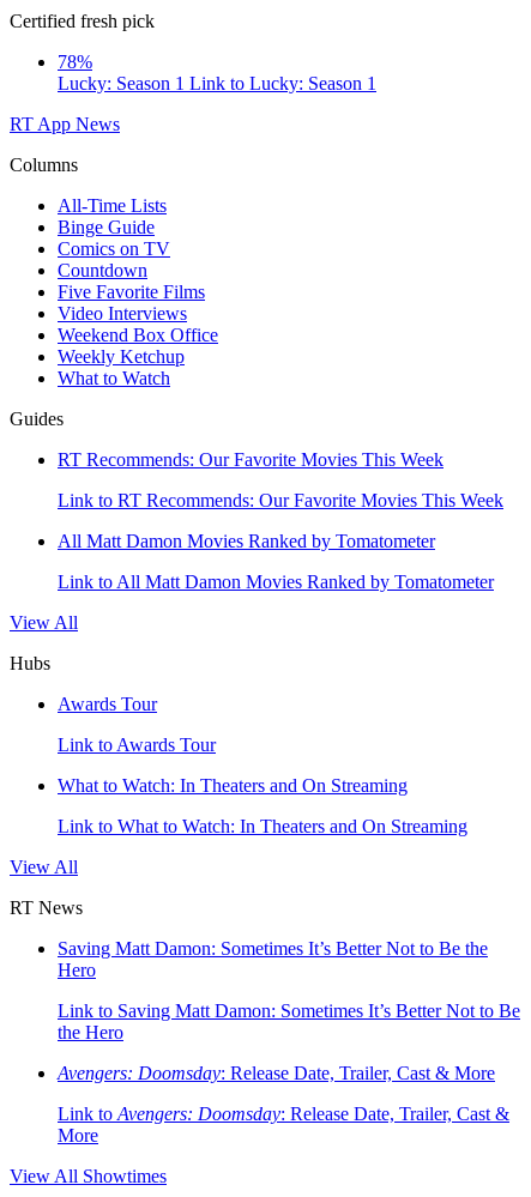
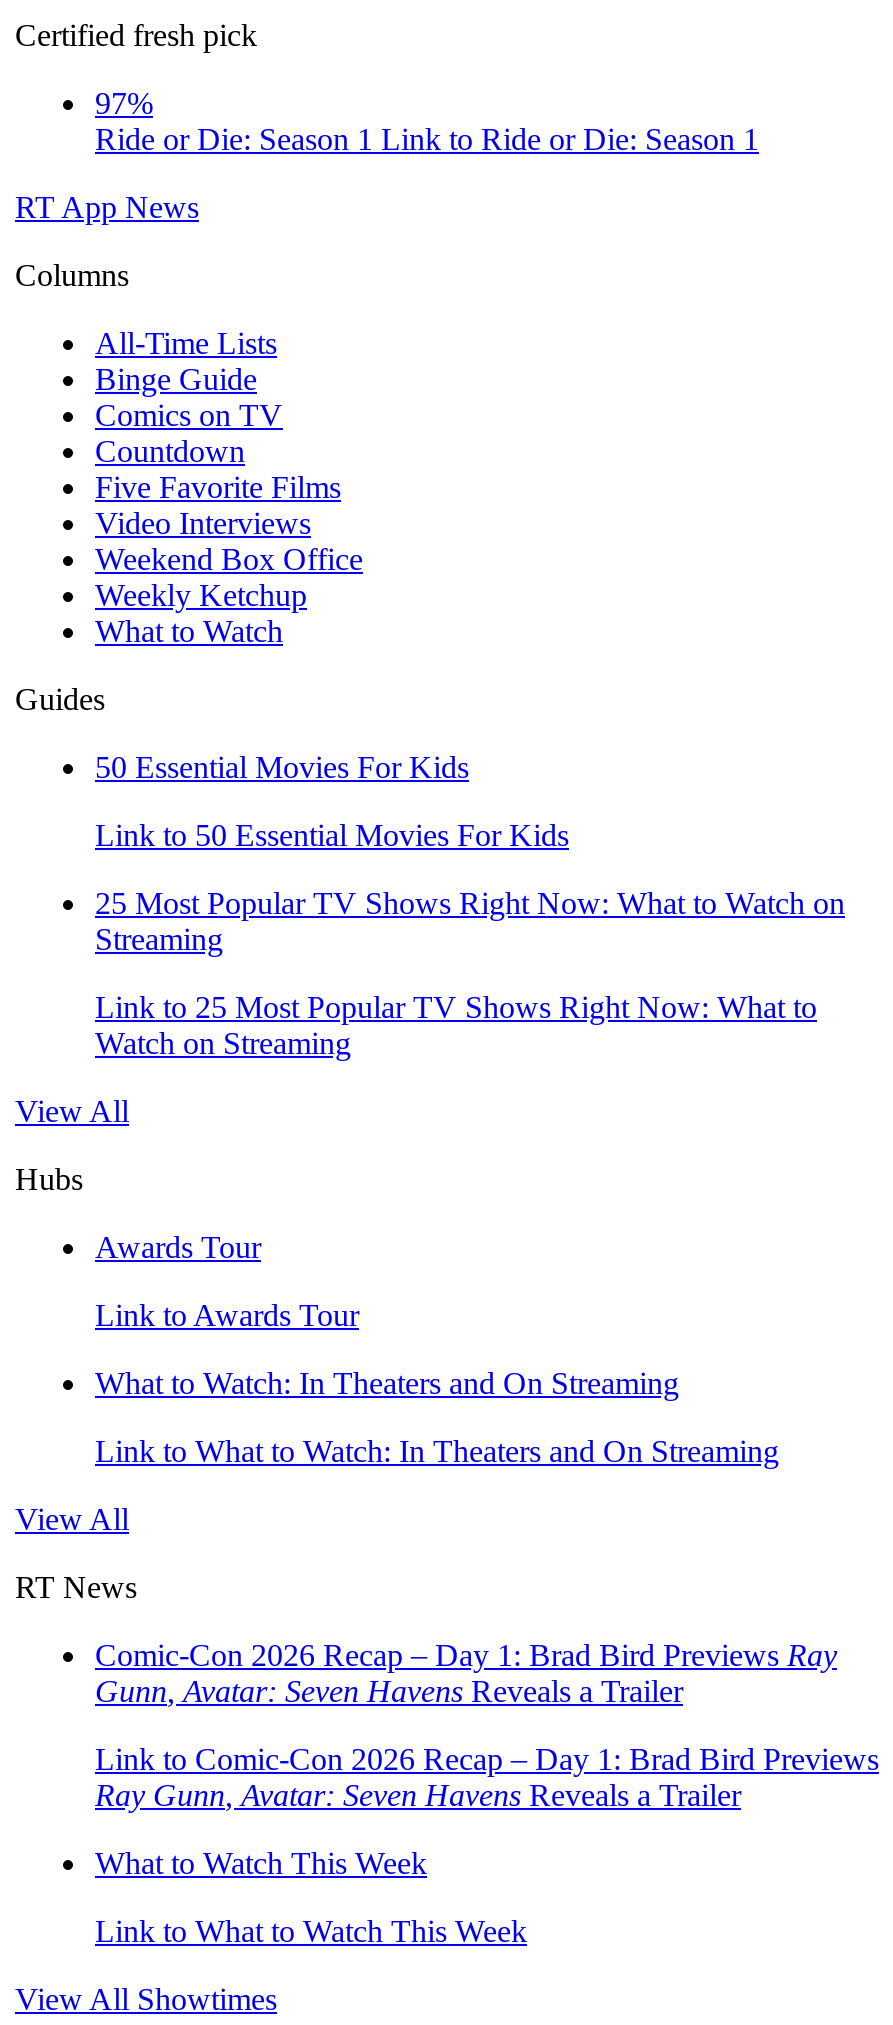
- 78%
- Lucky: Season 1 Link to Lucky: Season 1
+ 97%
+ Ride or Die: Season 1 Link to Ride or Die: Season 1

- RT Recommends: Our Favorite Movies This Week
+ 50 Essential Movies For Kids

- Link to RT Recommends: Our Favorite Movies This Week
+ Link to 50 Essential Movies For Kids

- All Matt Damon Movies Ranked by Tomatometer
+ 25 Most Popular TV Shows Right Now: What to Watch on
+ Streaming

- Link to All Matt Damon Movies Ranked by Tomatometer
+ Link to 25 Most Popular TV Shows Right Now: What to
+ Watch on Streaming

moved down: View All | Hubs | Awards Tour | Link to Awards Tour | What to Watch: In Theaters and On Streaming | Link to What to Watch: In Theaters and On Streaming | View All | RT News

- Saving Matt Damon: Sometimes It’s Better Not to Be the
- Hero
+ Comic-Con 2026 Recap – Day 1: Brad Bird Previews Ray
+ Gunn, Avatar: Seven Havens Reveals a Trailer

- Link to Saving Matt Damon: Sometimes It’s Better Not to Be
- the Hero
+ Link to Comic-Con 2026 Recap – Day 1: Brad Bird Previews
+ Ray Gunn, Avatar: Seven Havens Reveals a Trailer

- Avengers: Doomsday: Release Date, Trailer, Cast & More
+ What to Watch This Week

- Link to Avengers: Doomsday: Release Date, Trailer, Cast &
- More
+ Link to What to Watch This Week
